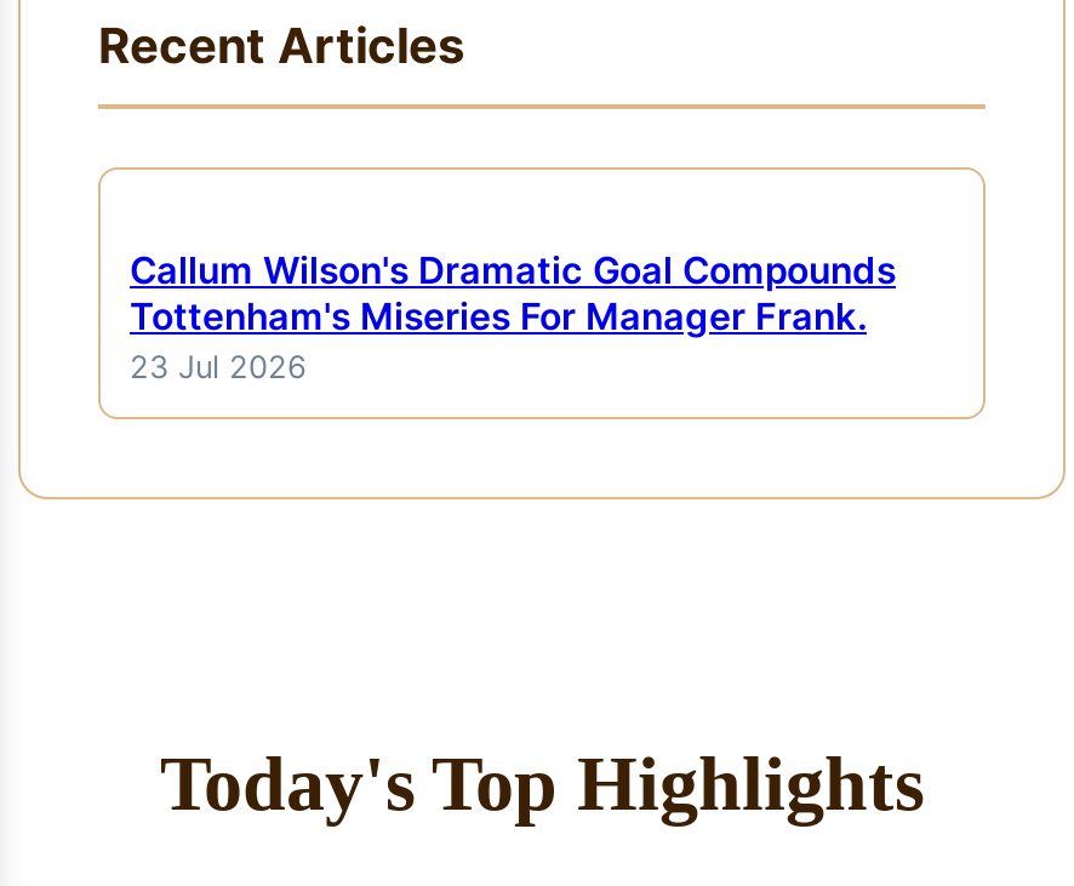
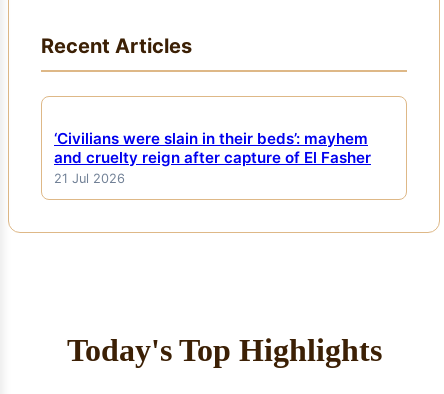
- Callum Wilson's Dramatic Goal Compounds
- Tottenham's Miseries For Manager Frank.
- 23 Jul 2026
+ ‘Civilians were slain in their beds’: mayhem
+ and cruelty reign after capture of El Fasher
+ 21 Jul 2026
